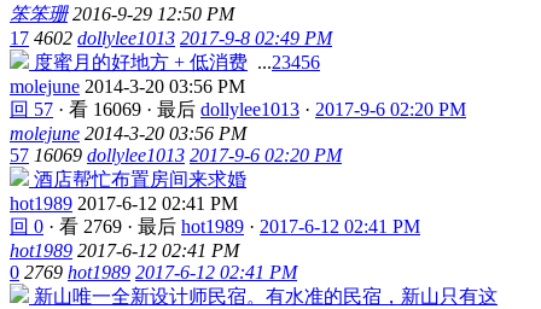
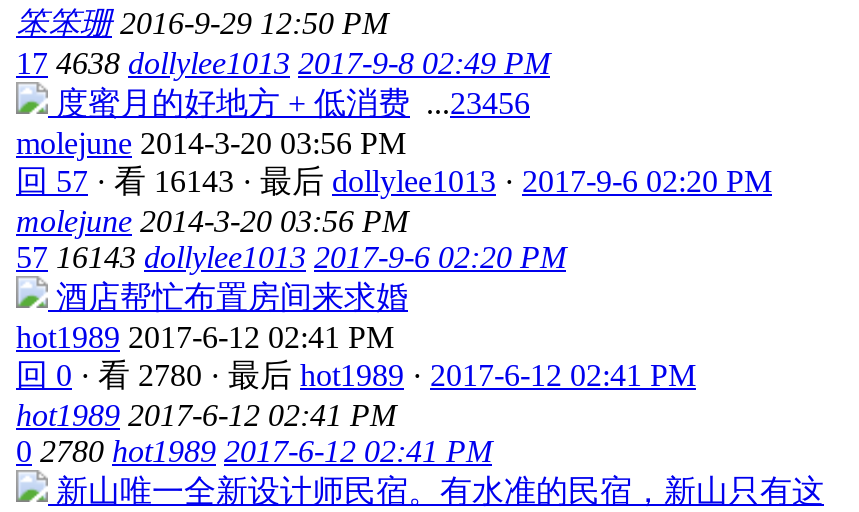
- 17 4602 dollylee1013 2017-9-8 02:49 PM
+ 17 4638 dollylee1013 2017-9-8 02:49 PM

- 回 57 · 看 16069 · 最后dollylee1013 · 2017-9-6 02:20 PM
+ 回 57 · 看 16143 · 最后dollylee1013 · 2017-9-6 02:20 PM

- 57 16069 dollylee1013 2017-9-6 02:20 PM
+ 57 16143 dollylee1013 2017-9-6 02:20 PM

- 回 0 · 看 2769 · 最后hot1989 · 2017-6-12 02:41 PM
+ 回 0 · 看 2780 · 最后hot1989 · 2017-6-12 02:41 PM

- 0 2769 hot1989 2017-6-12 02:41 PM
+ 0 2780 hot1989 2017-6-12 02:41 PM
